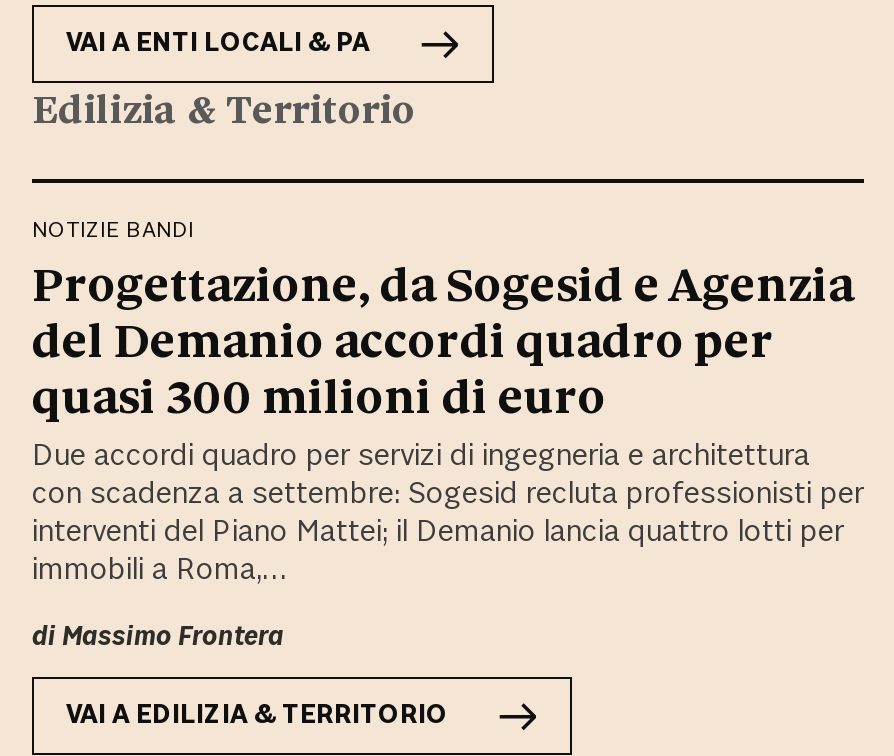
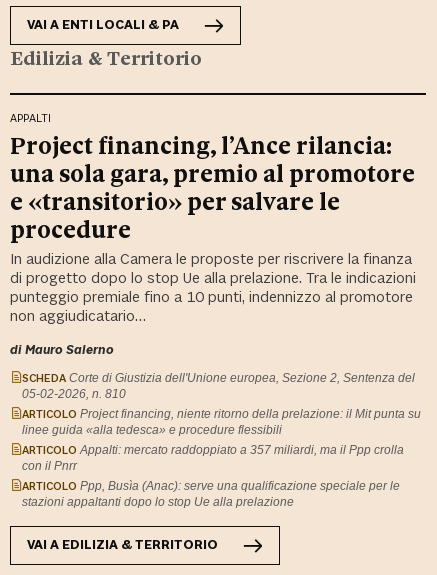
- NOTIZIE BANDI
- Progettazione, da Sogesid e Agenzia
- del Demanio accordi quadro per
- quasi 300 milioni di euro
- Due accordi quadro per servizi di ingegneria e architettura
- con scadenza a settembre: Sogesid recluta professionisti per
- interventi del Piano Mattei; il Demanio lancia quattro lotti per
- immobili a Roma,…
- di Massimo Frontera
+ APPALTI
+ Project financing, l’Ance rilancia:
+ una sola gara, premio al promotore
+ e «transitorio» per salvare le
+ procedure
+ In audizione alla Camera le proposte per riscrivere la finanza
+ di progetto dopo lo stop Ue alla prelazione. Tra le indicazioni
+ punteggio premiale fino a 10 punti, indennizzo al promotore
+ non aggiudicatario…
+ di Mauro Salerno
+ SCHEDA Corte di Giustizia dell'Unione europea, Sezione 2, Sentenza del
+ 05-02-2026, n. 810
+ ARTICOLO Project financing, niente ritorno della prelazione: il Mit punta su
+ linee guida «alla tedesca» e procedure flessibili
+ ARTICOLO Appalti: mercato raddoppiato a 357 miliardi, ma il Ppp crolla
+ con il Pnrr
+ ARTICOLO Ppp, Busìa (Anac): serve una qualificazione speciale per le
+ stazioni appaltanti dopo lo stop Ue alla prelazione
